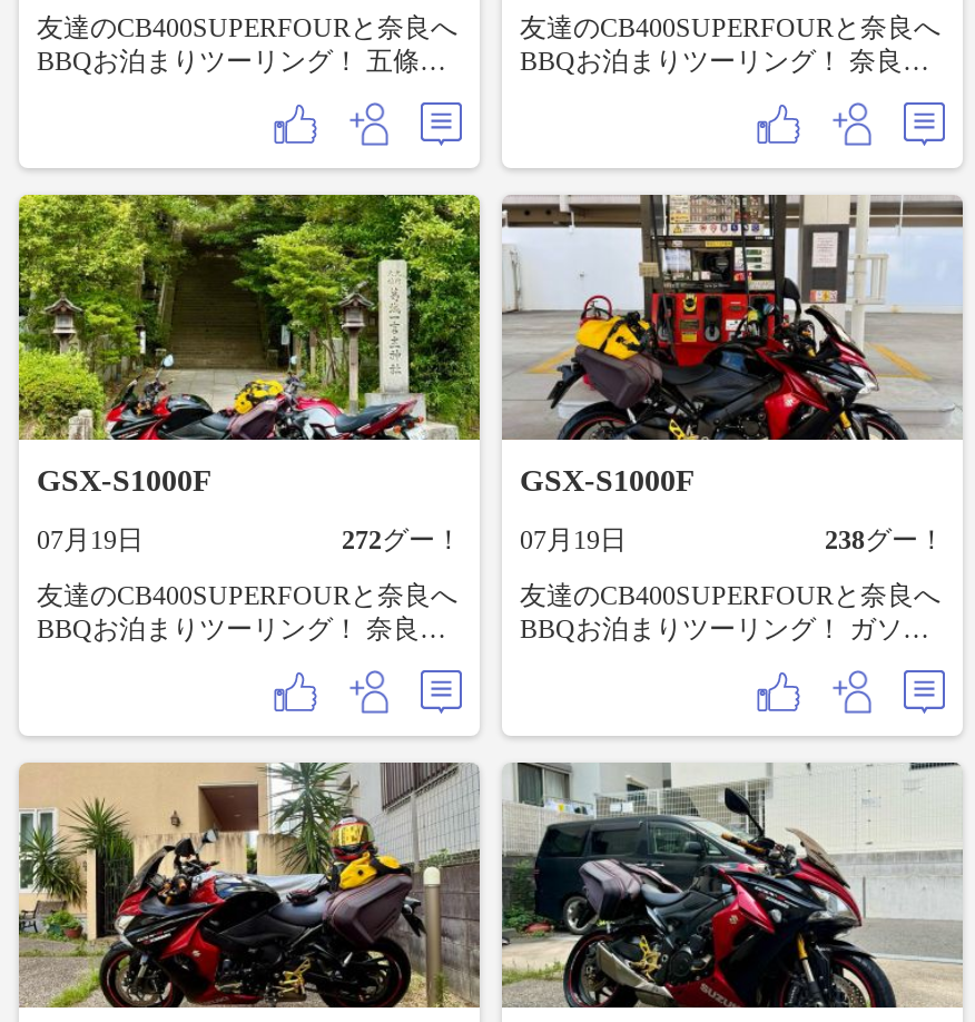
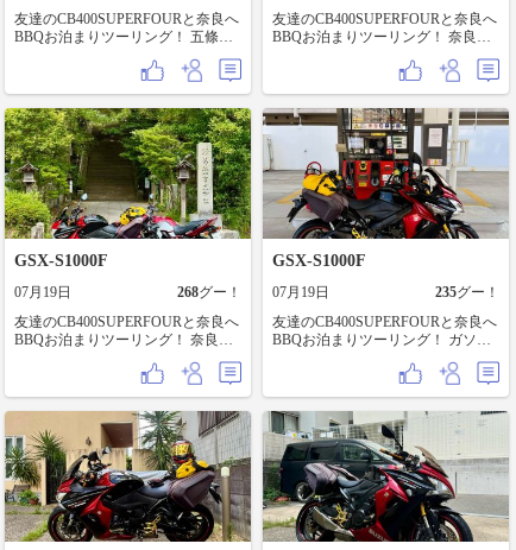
- 272グー！ 07月19日
+ 268グー！ 07月19日

- 238グー！
+ 235グー！
